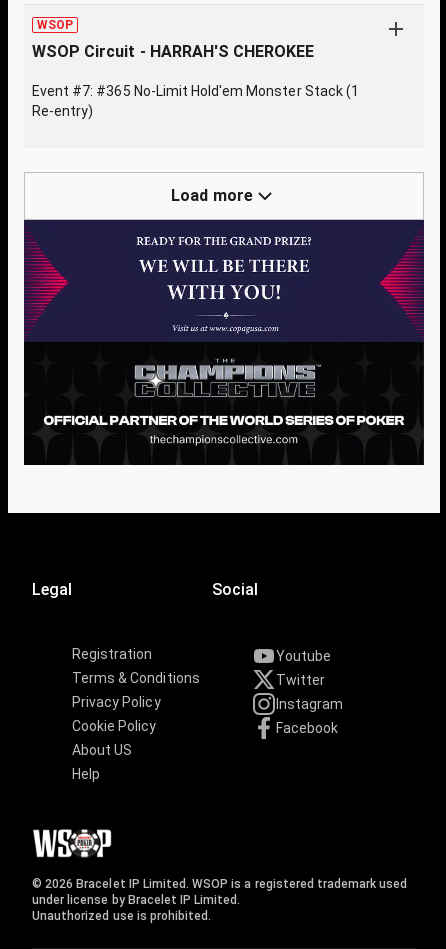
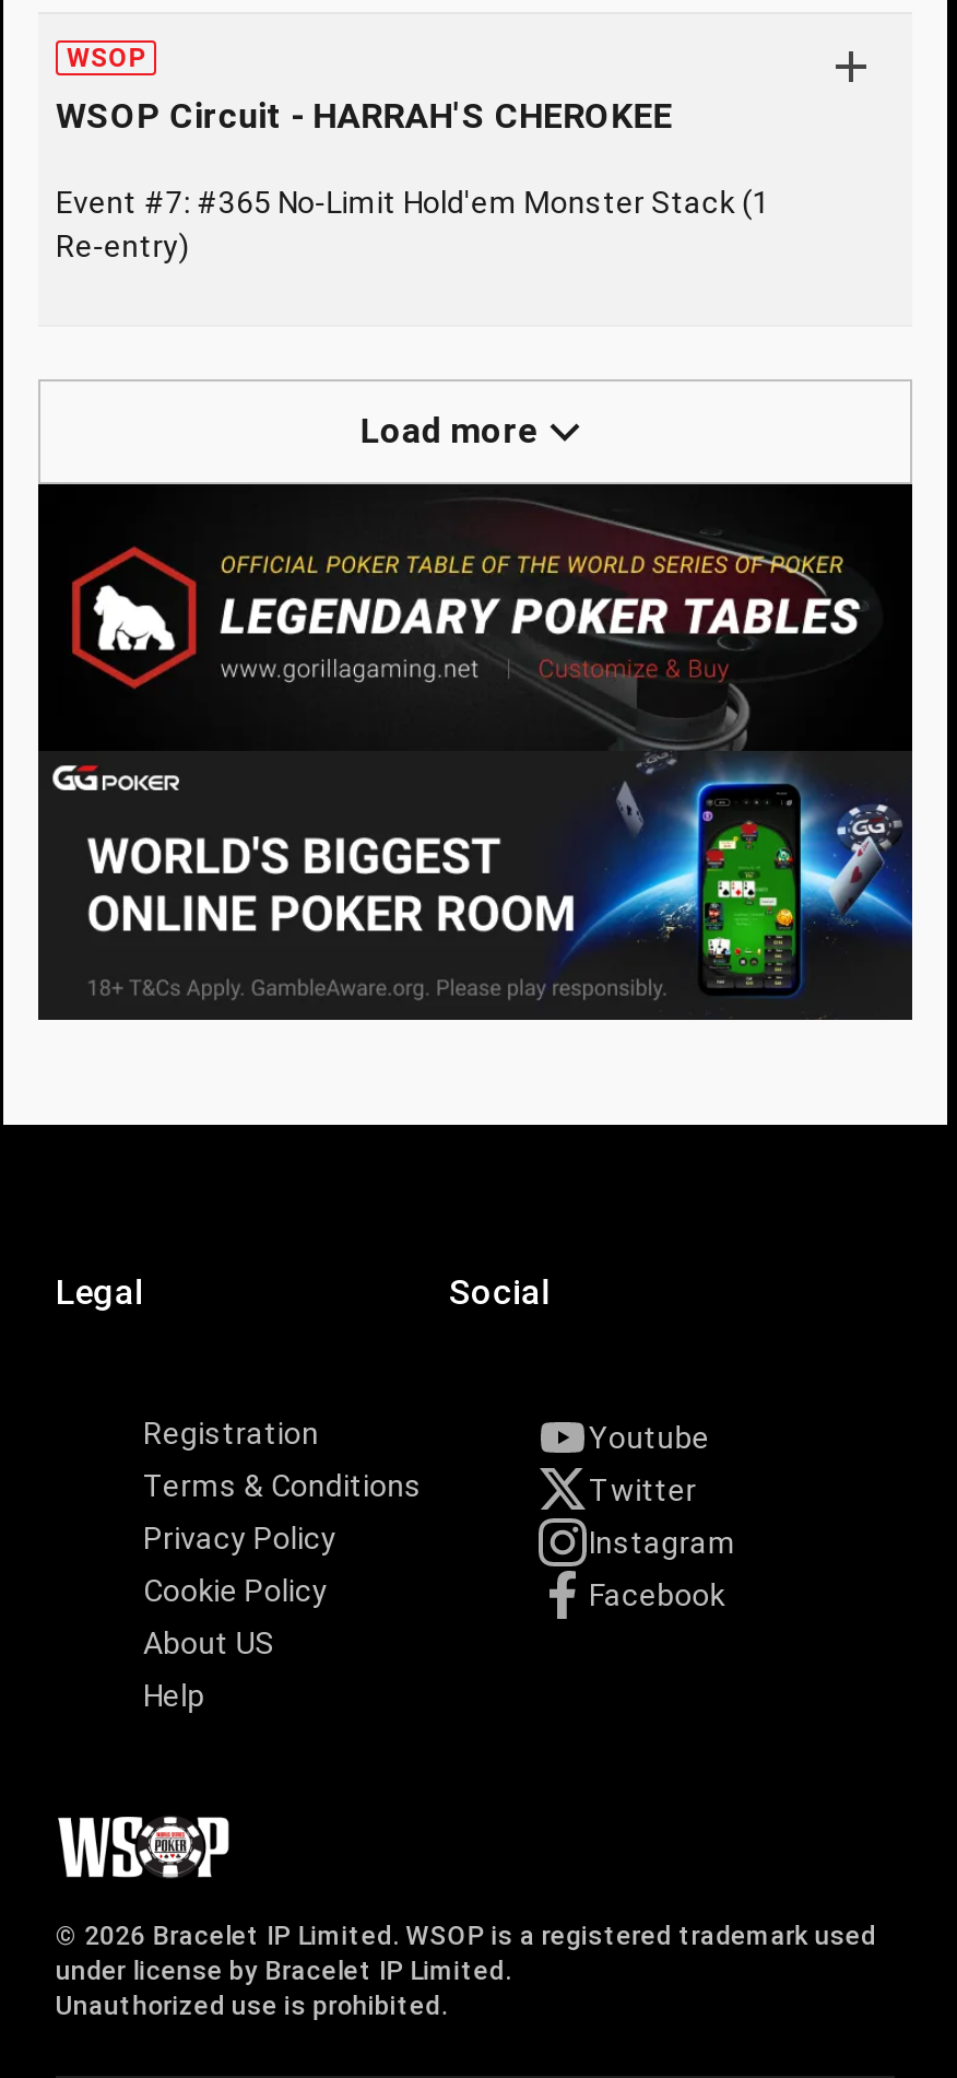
- [image]
+ [image]
